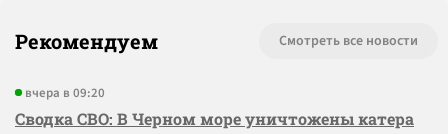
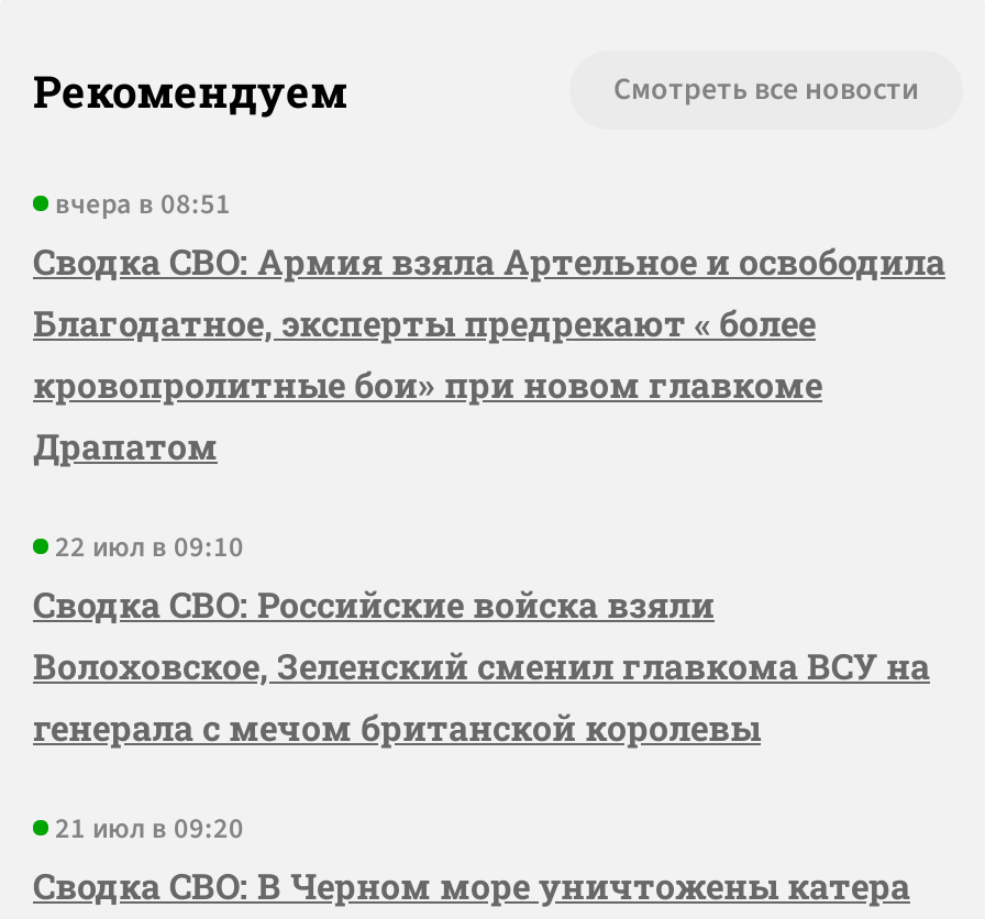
- вчера в 09:20
+ вчера в 08:51
+ Сводка СВО: Армия взяла Артельное и освободила
+ Благодатное, эксперты предрекают « более
+ кровопролитные бои» при новом главкоме
+ Драпатом
+ 22 июл в 09:10
+ Сводка СВО: Российские войска взяли
+ Волоховское, Зеленский сменил главкома ВСУ на
+ генерала с мечом британской королевы
+ 21 июл в 09:20
